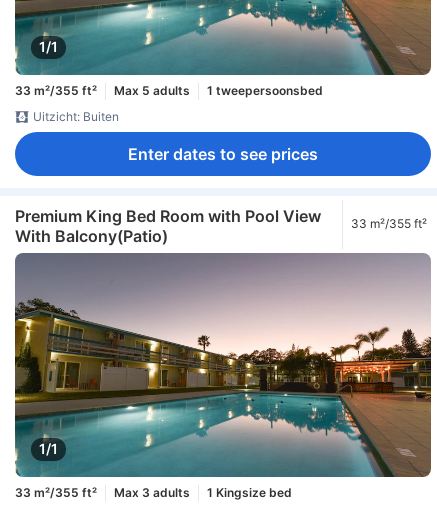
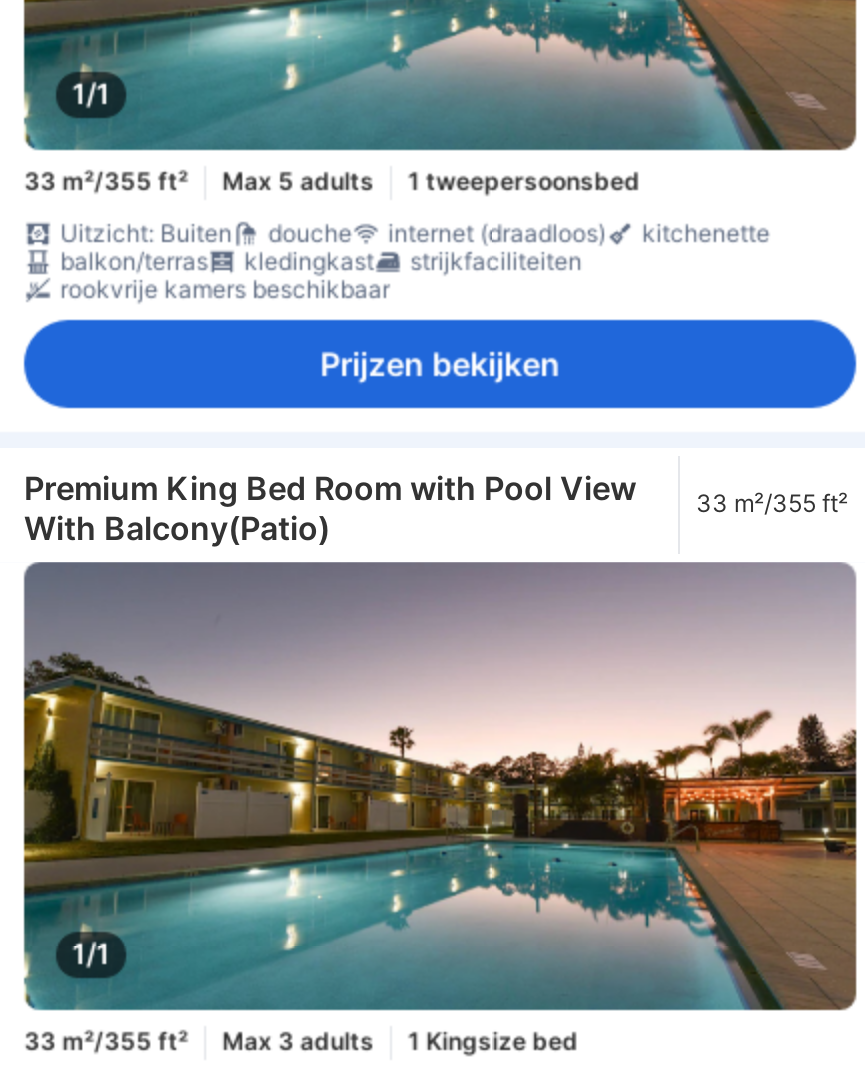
- Enter dates to see prices
+ douche
+ internet (draadloos)
+ kitchenette
+ balkon/terras
+ kledingkast
+ strijkfaciliteiten
+ rookvrije kamers beschikbaar
+ Prijzen bekijken
